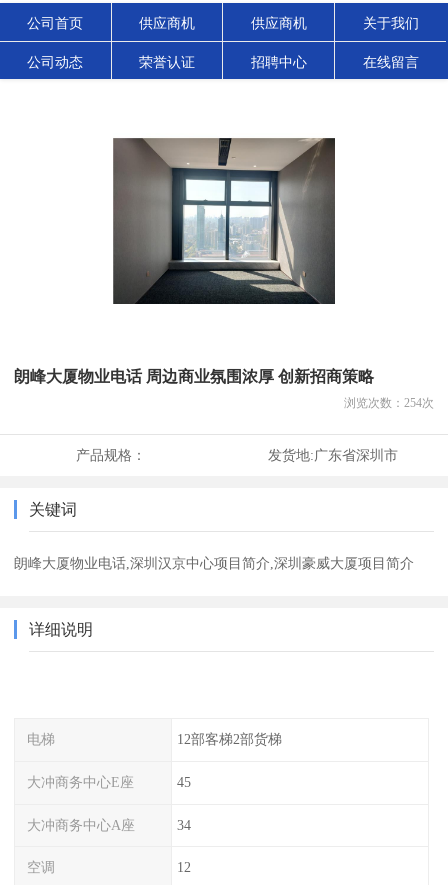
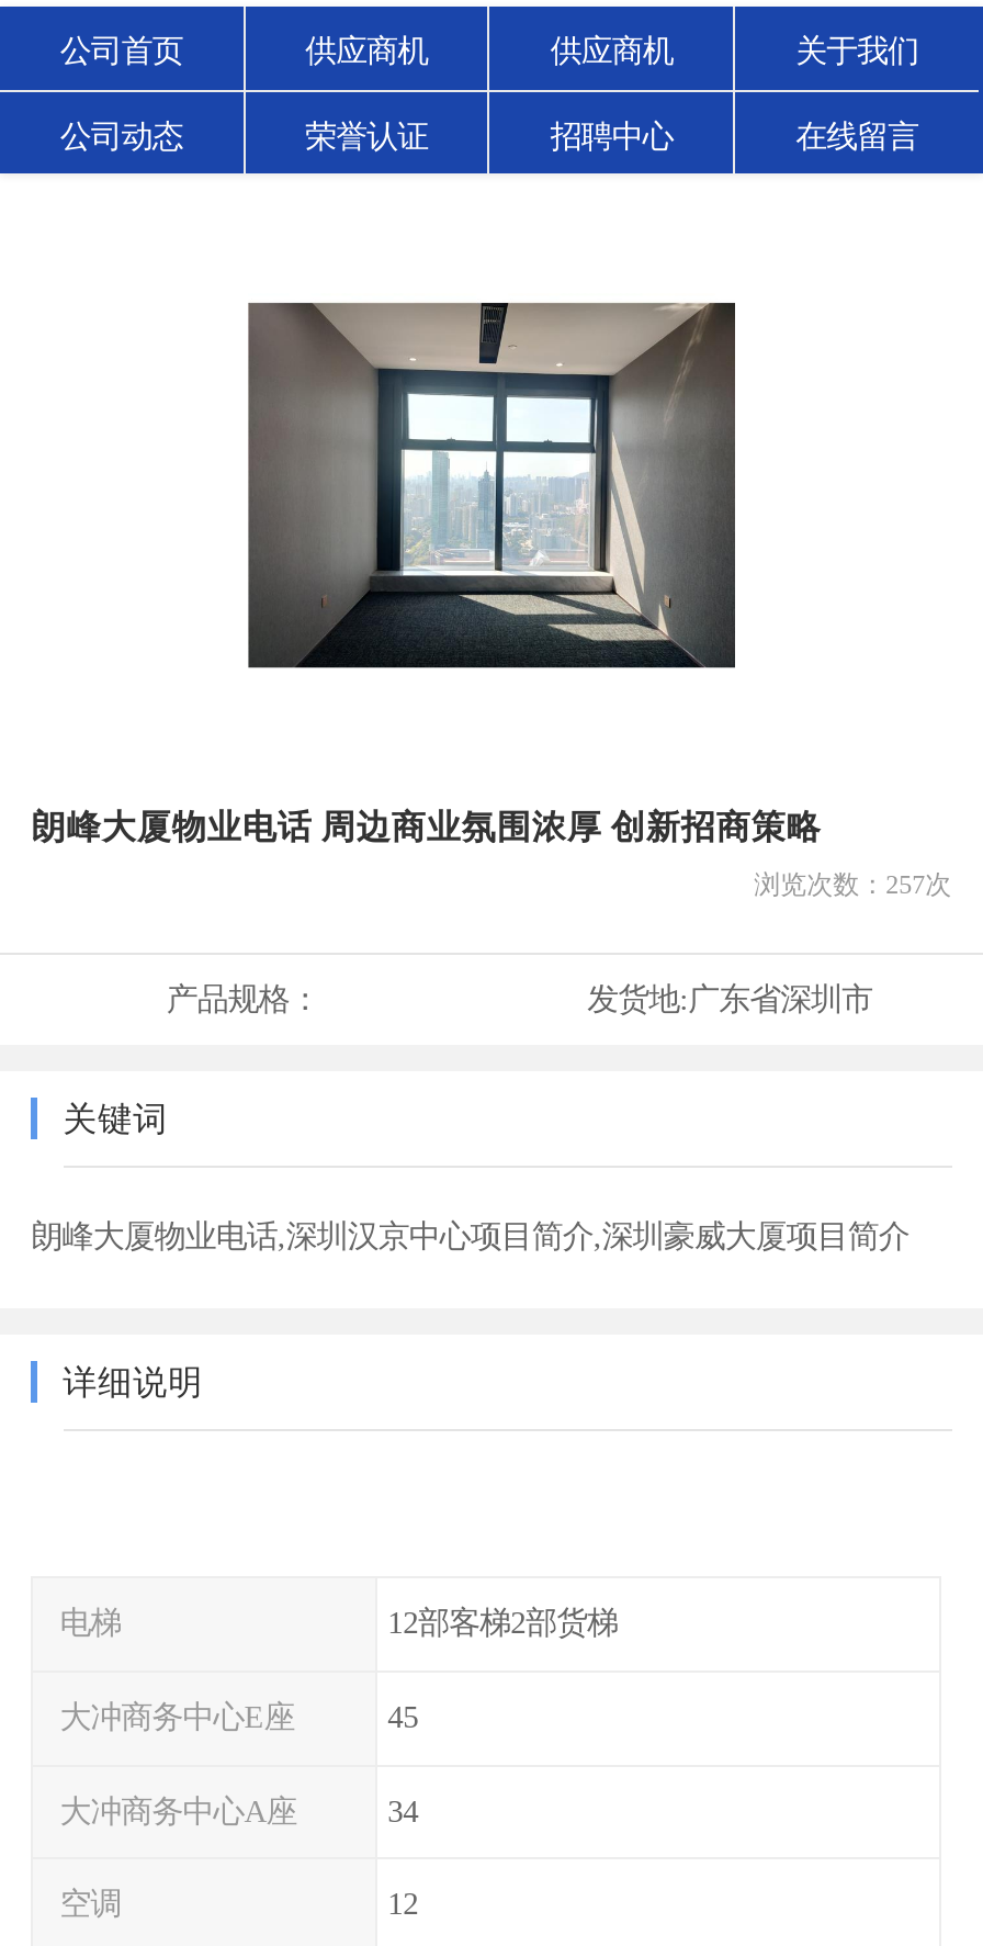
- 浏览次数：254次
+ 浏览次数：257次
